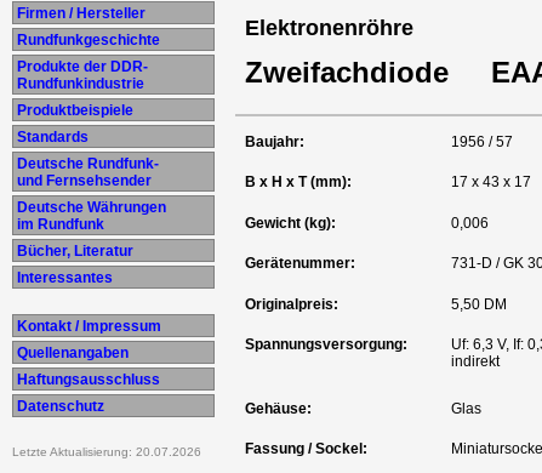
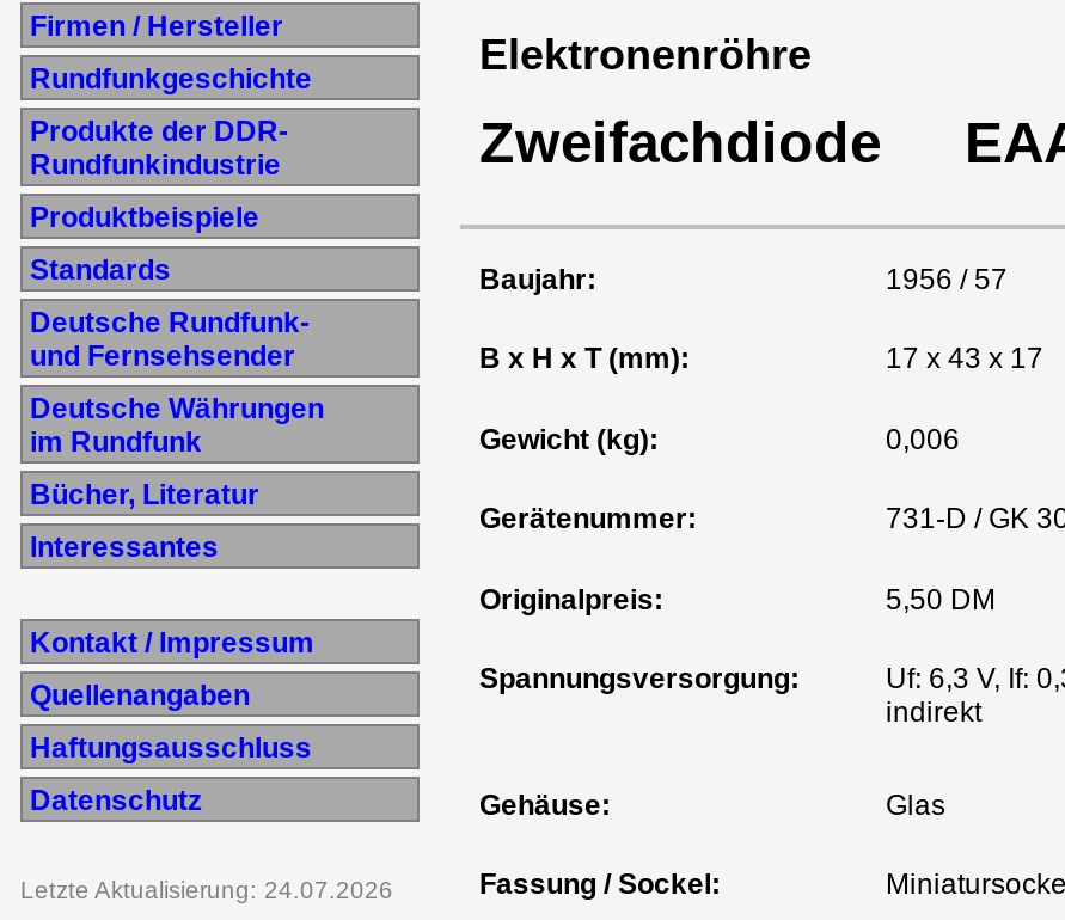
- Letzte Aktualisierung: 20.07.2026
+ Letzte Aktualisierung: 24.07.2026
